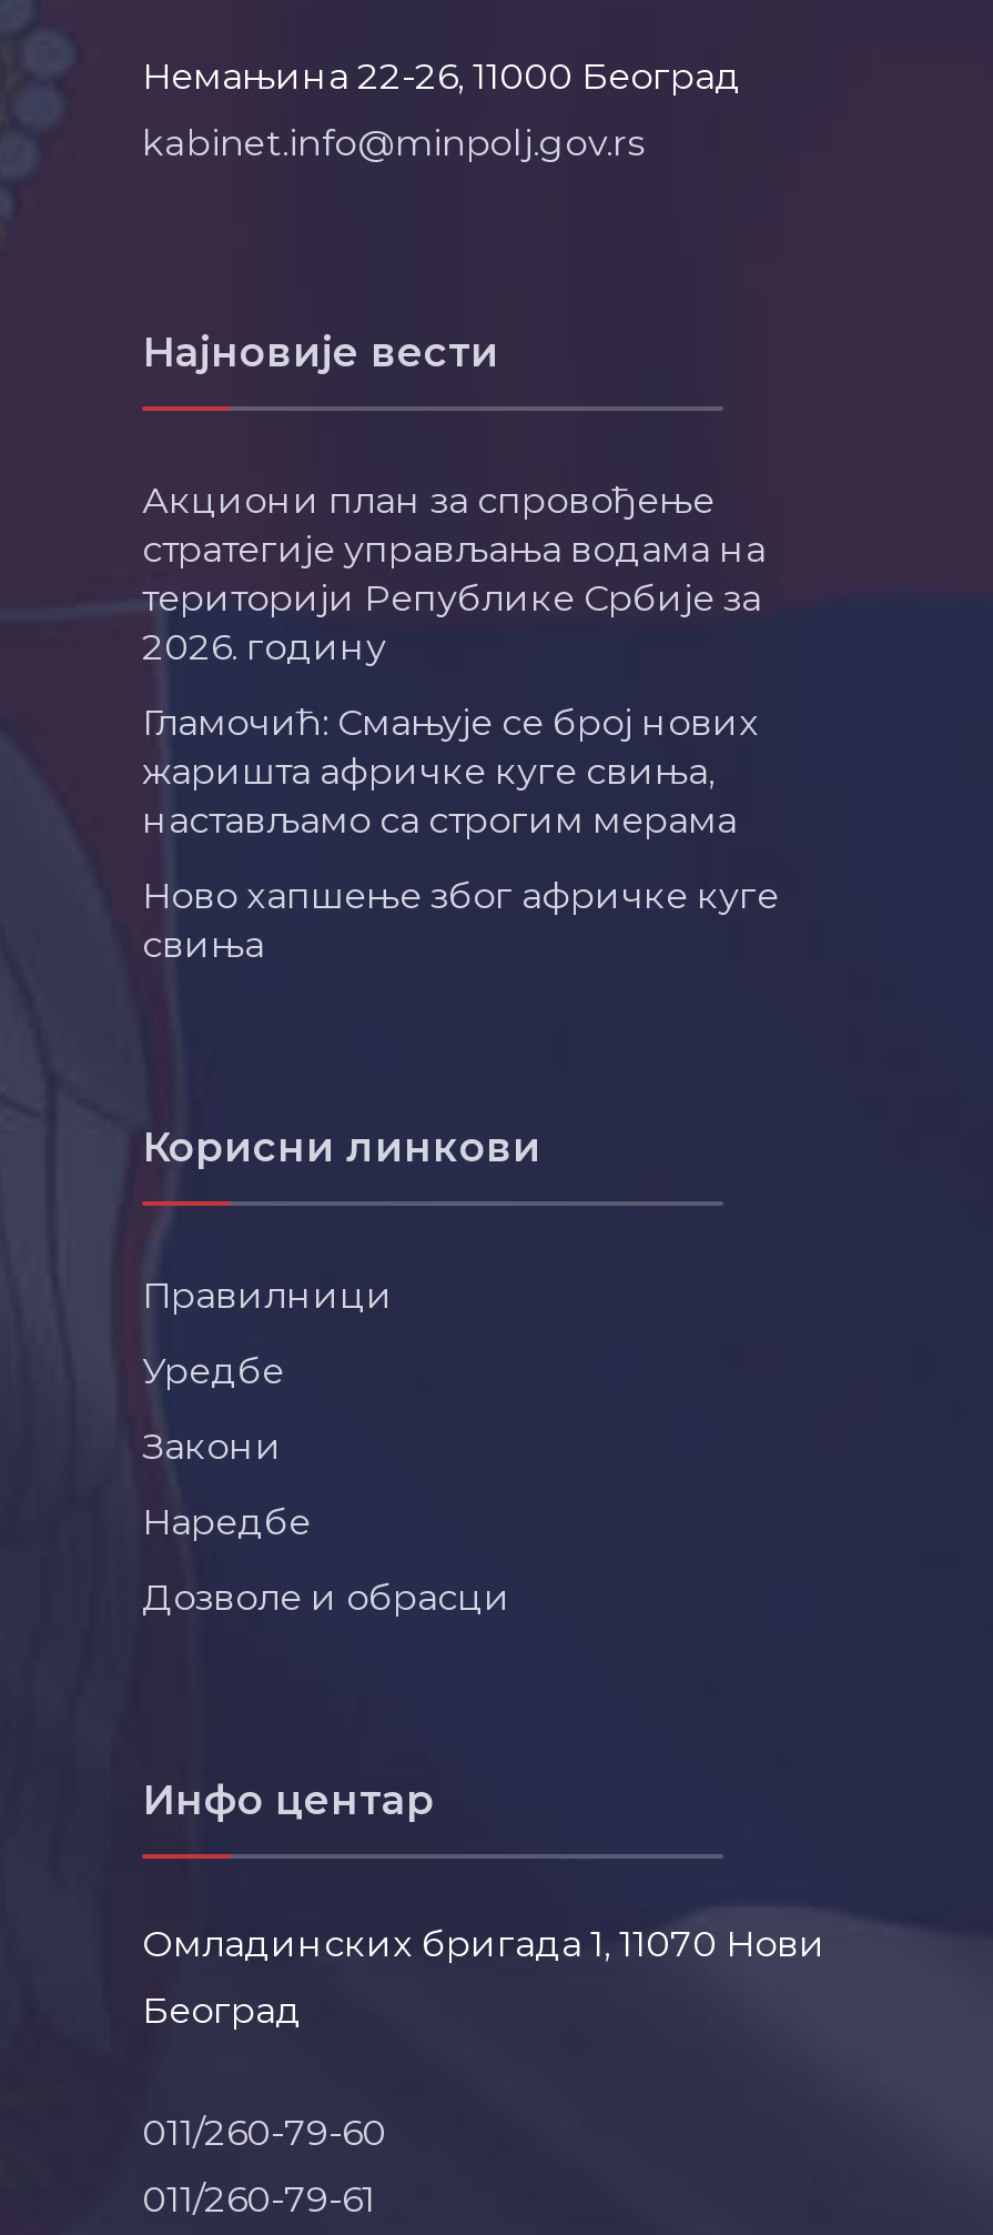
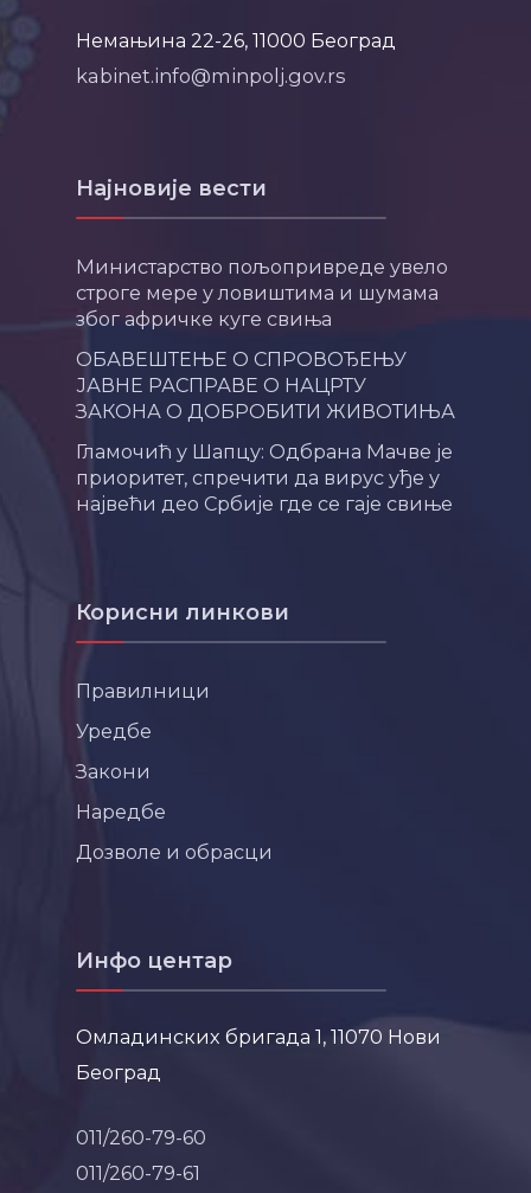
- Акциони план за спровођење
- стратегије управљања водама на
- територији Републике Србије за
- 2026. годину
+ Министарство пољопривреде увело
+ строге мере у ловиштима и шумама
+ због афричке куге свиња

- Гламочић: Смањује се број нових
- жаришта афричке куге свиња,
- настављамо са строгим мерама
+ ОБАВЕШТЕЊЕ О СПРОВОЂЕЊУ
+ ЈАВНЕ РАСПРАВЕ О НАЦРТУ
+ ЗАКОНА О ДОБРОБИТИ ЖИВОТИЊА

- Ново хапшење због афричке куге
- свиња
+ Гламочић у Шапцу: Одбрана Мачве је
+ приоритет, спречити да вирус уђе у
+ највећи део Србије где се гаје свиње
